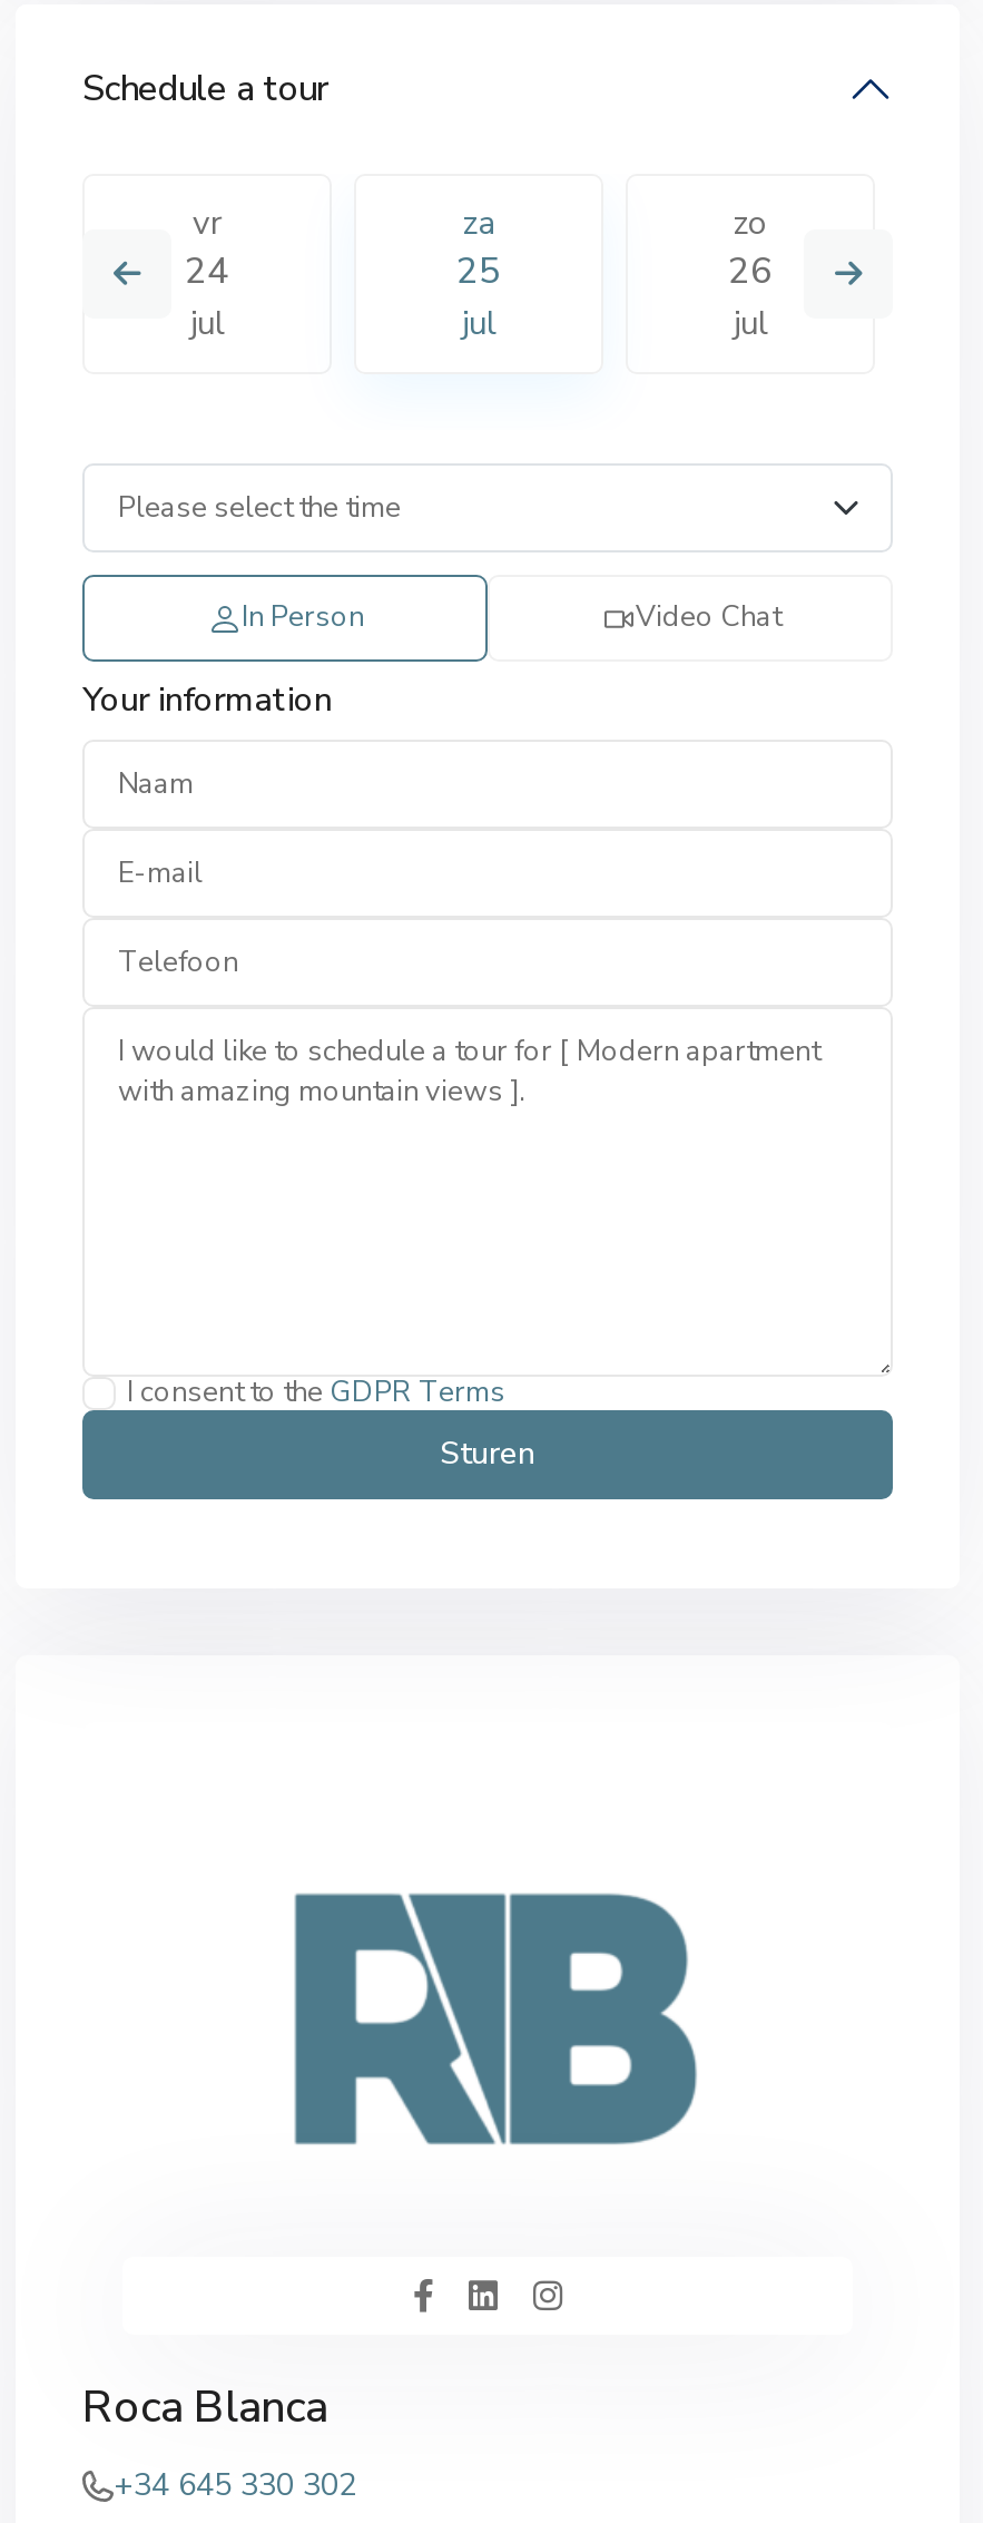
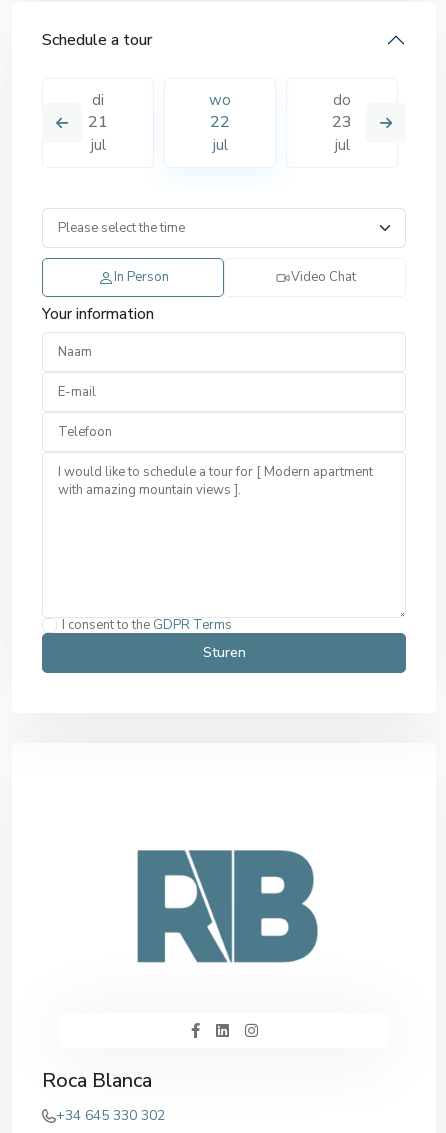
- vr
- 24
+ di
+ 21

- za
- 25
+ wo
+ 22

- zo
- 26
+ do
+ 23
